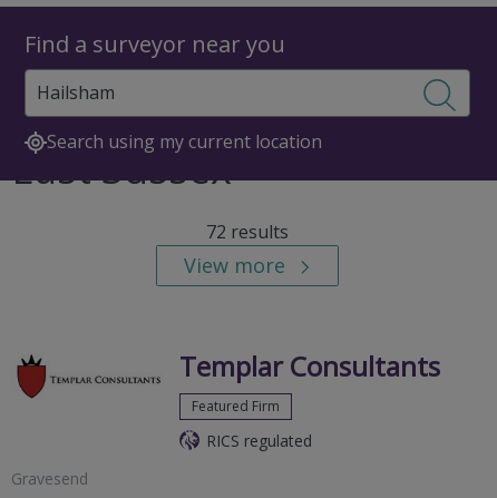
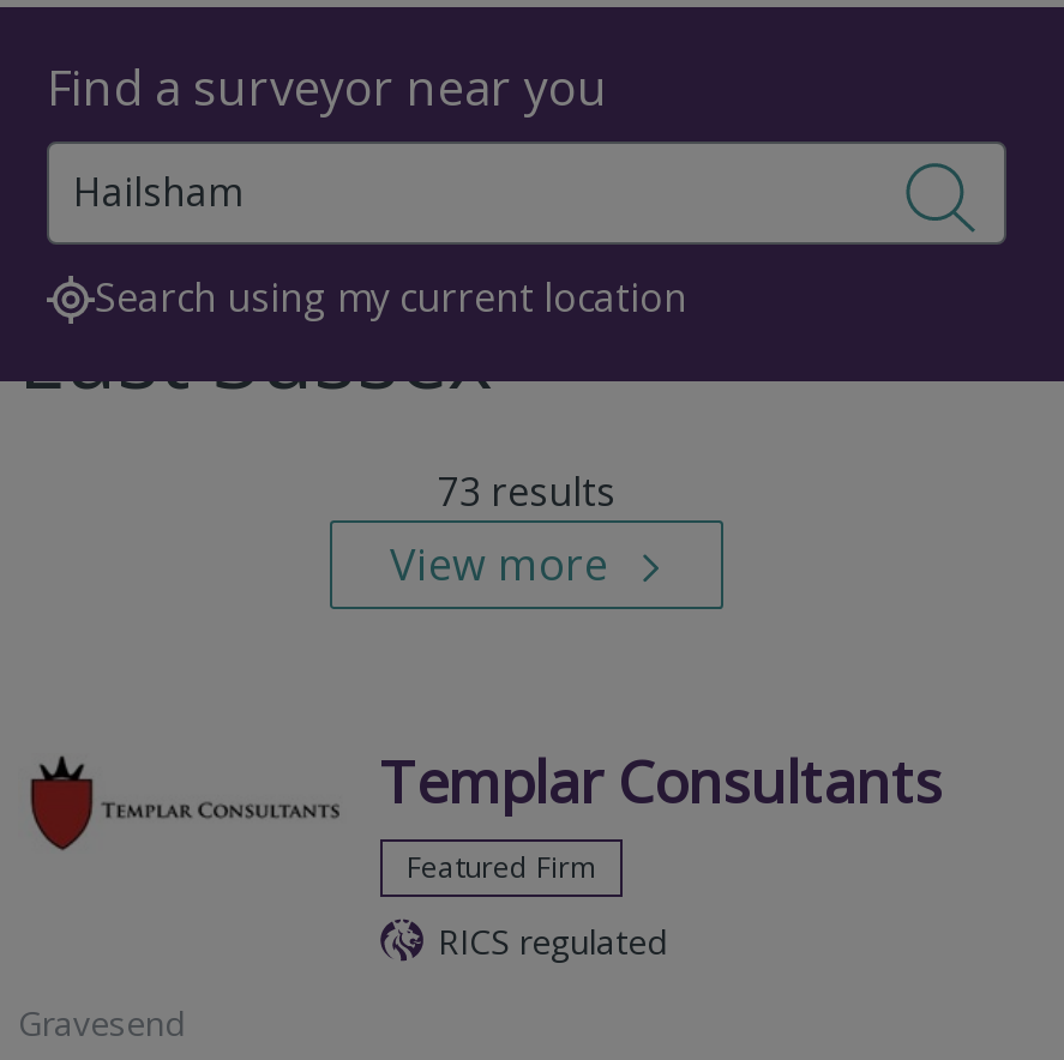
- 72 results
+ 73 results
